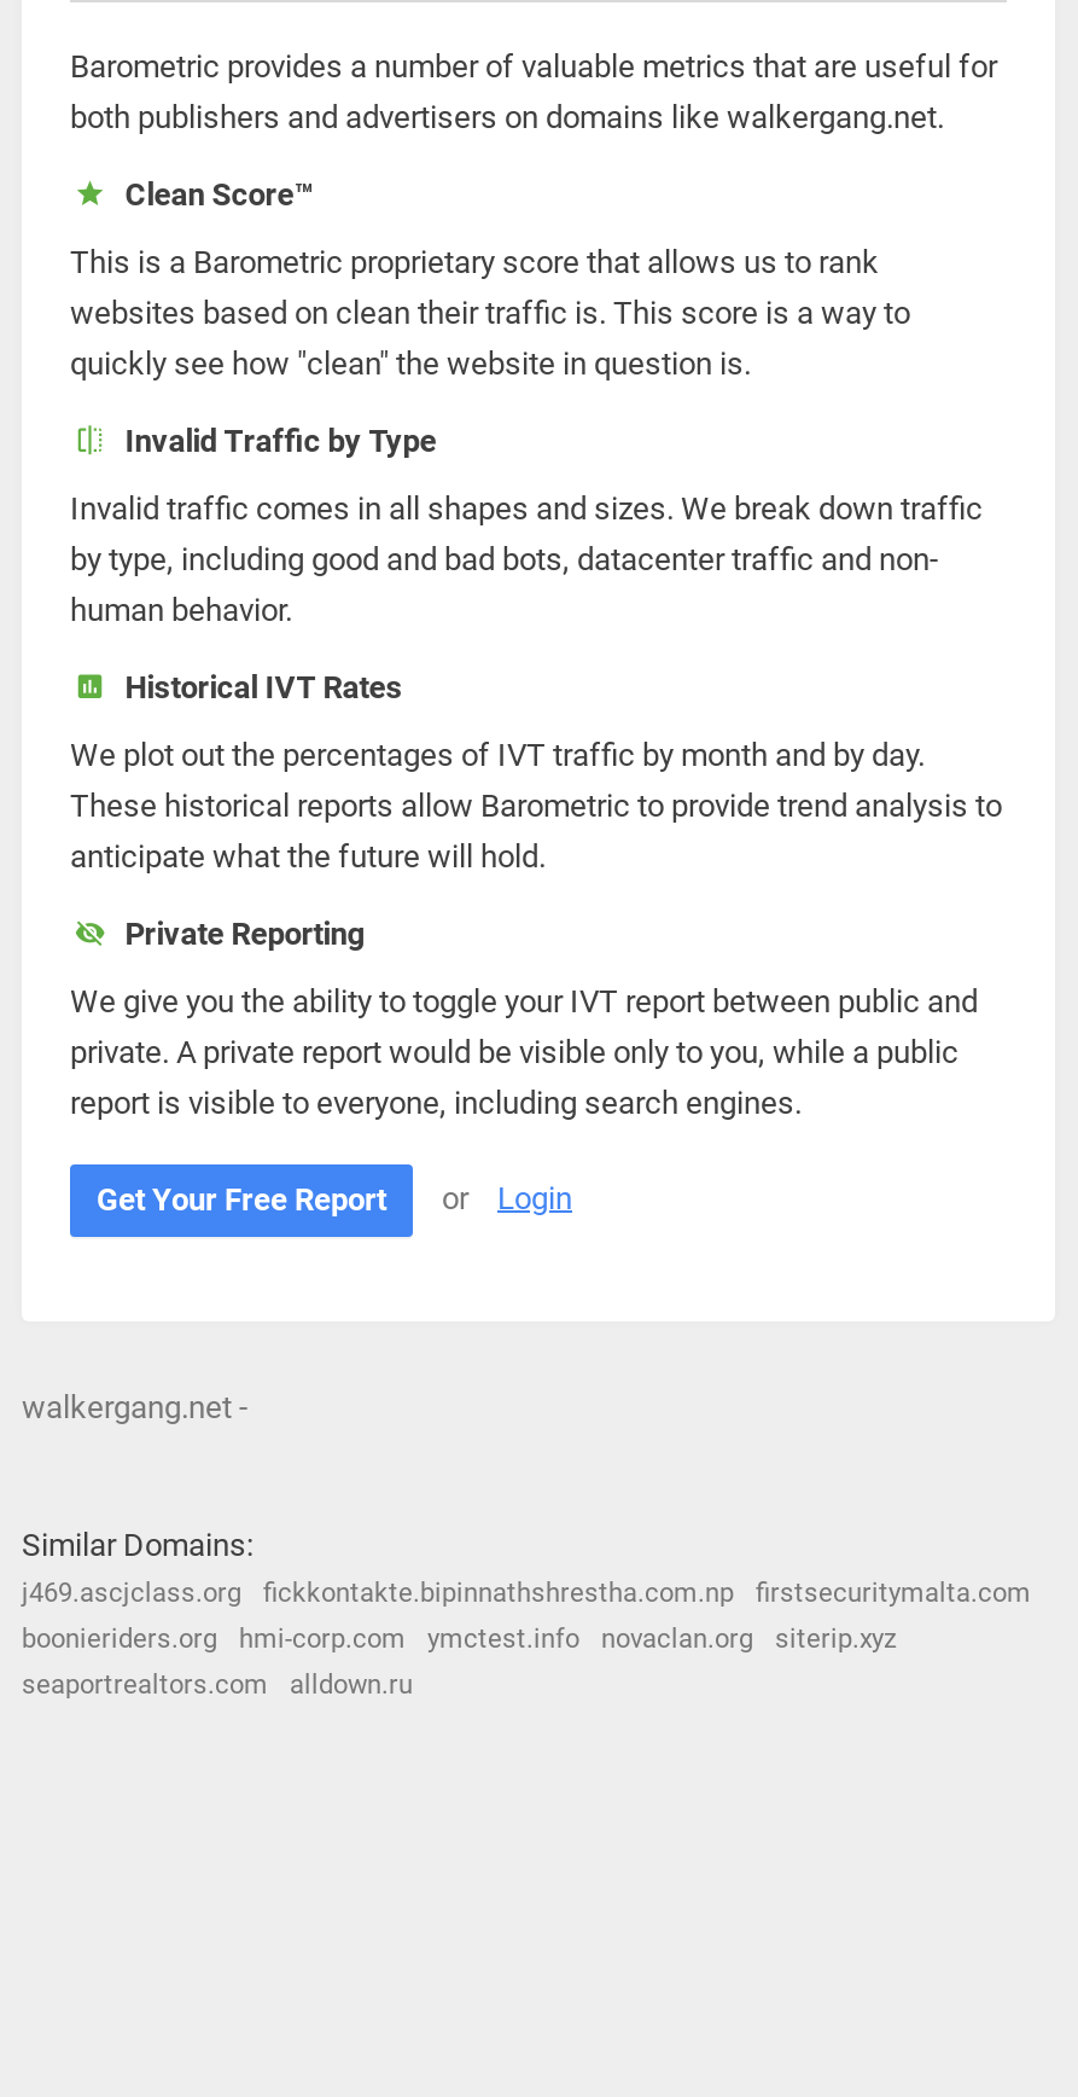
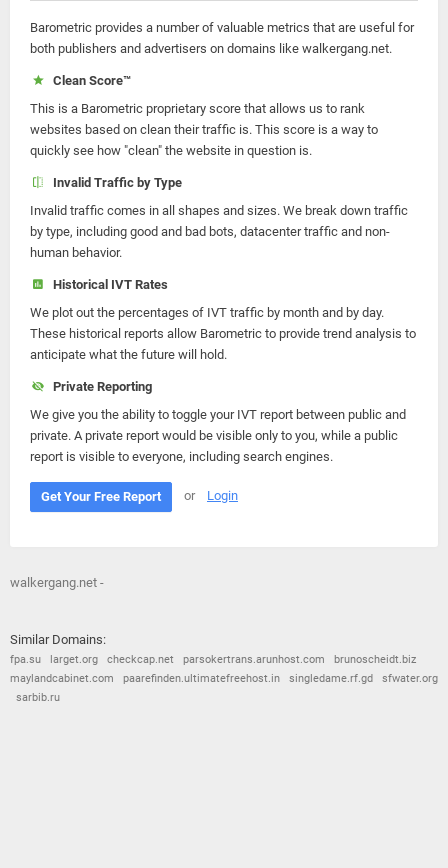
- j469.ascjclass.org
- fickkontakte.bipinnathshrestha.com.np
- firstsecuritymalta.com
+ fpa.su
+ larget.org
+ checkcap.net
+ parsokertrans.arunhost.com
+ brunoscheidt.biz

- boonieriders.org
- hmi-corp.com
- ymctest.info
- novaclan.org
- siterip.xyz
+ maylandcabinet.com
+ paarefinden.ultimatefreehost.in
+ singledame.rf.gd
+ sfwater.org

- seaportrealtors.com
- alldown.ru
+ sarbib.ru
